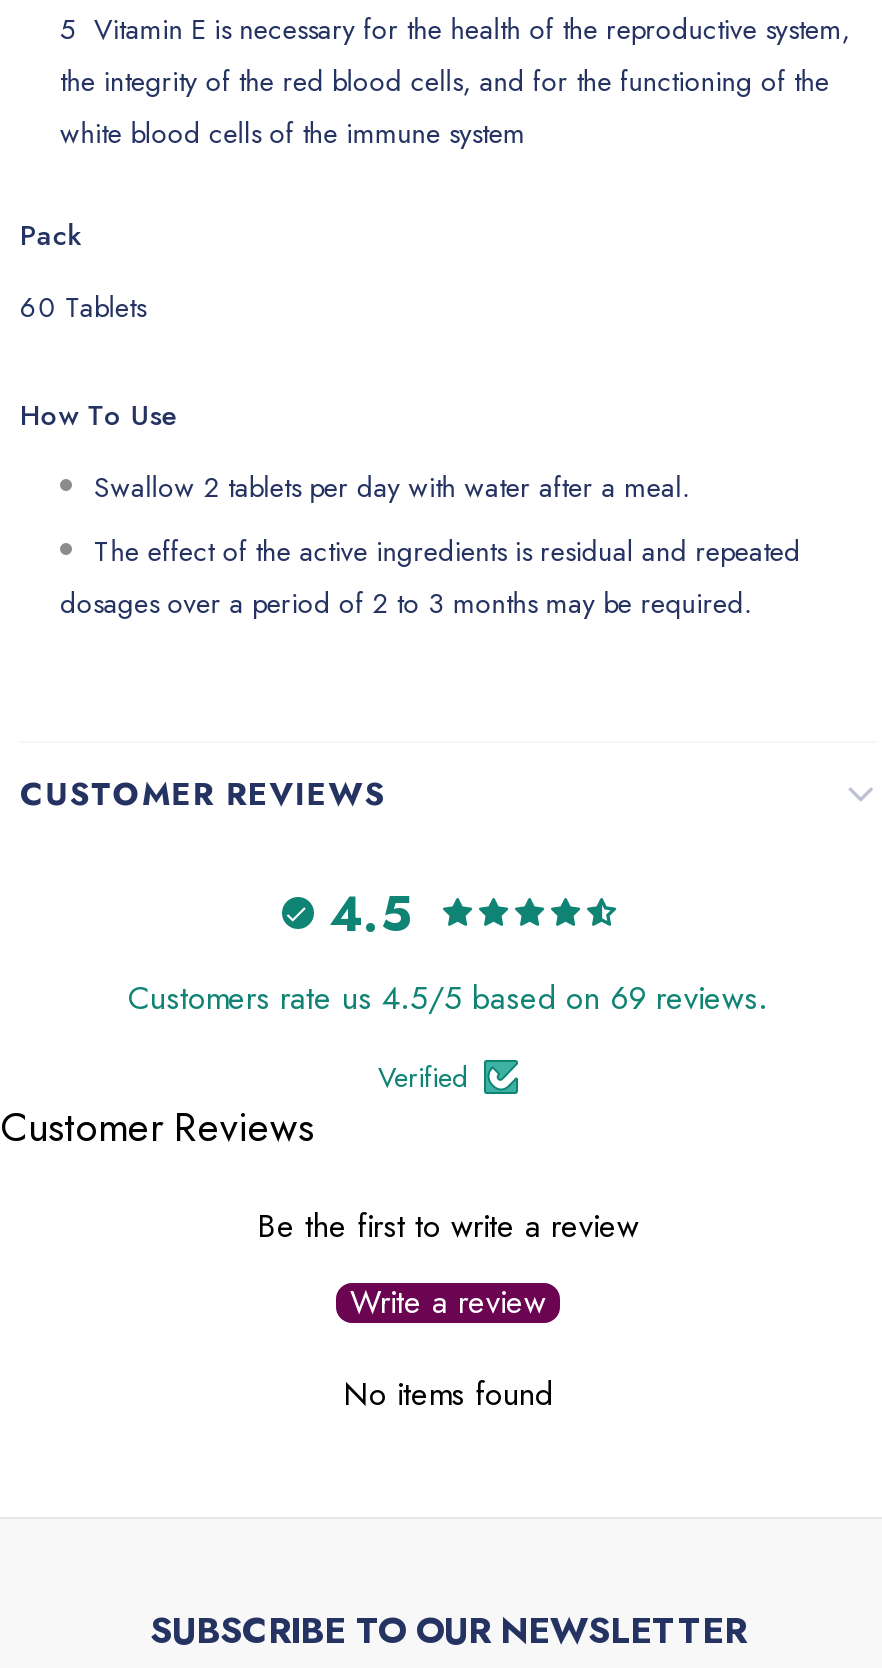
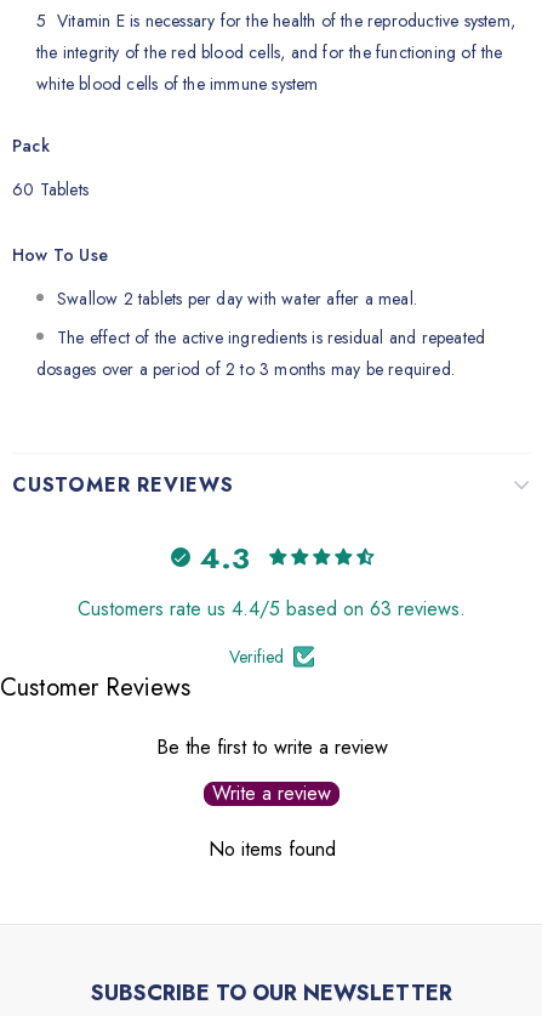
- 4.5
+ 4.3

- Customers rate us 4.5/5 based on 69 reviews.
+ Customers rate us 4.4/5 based on 63 reviews.
